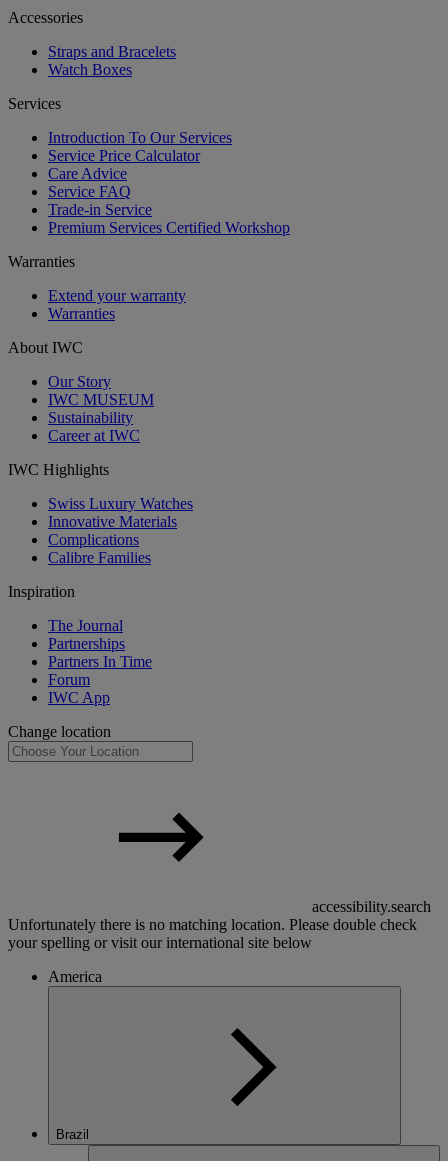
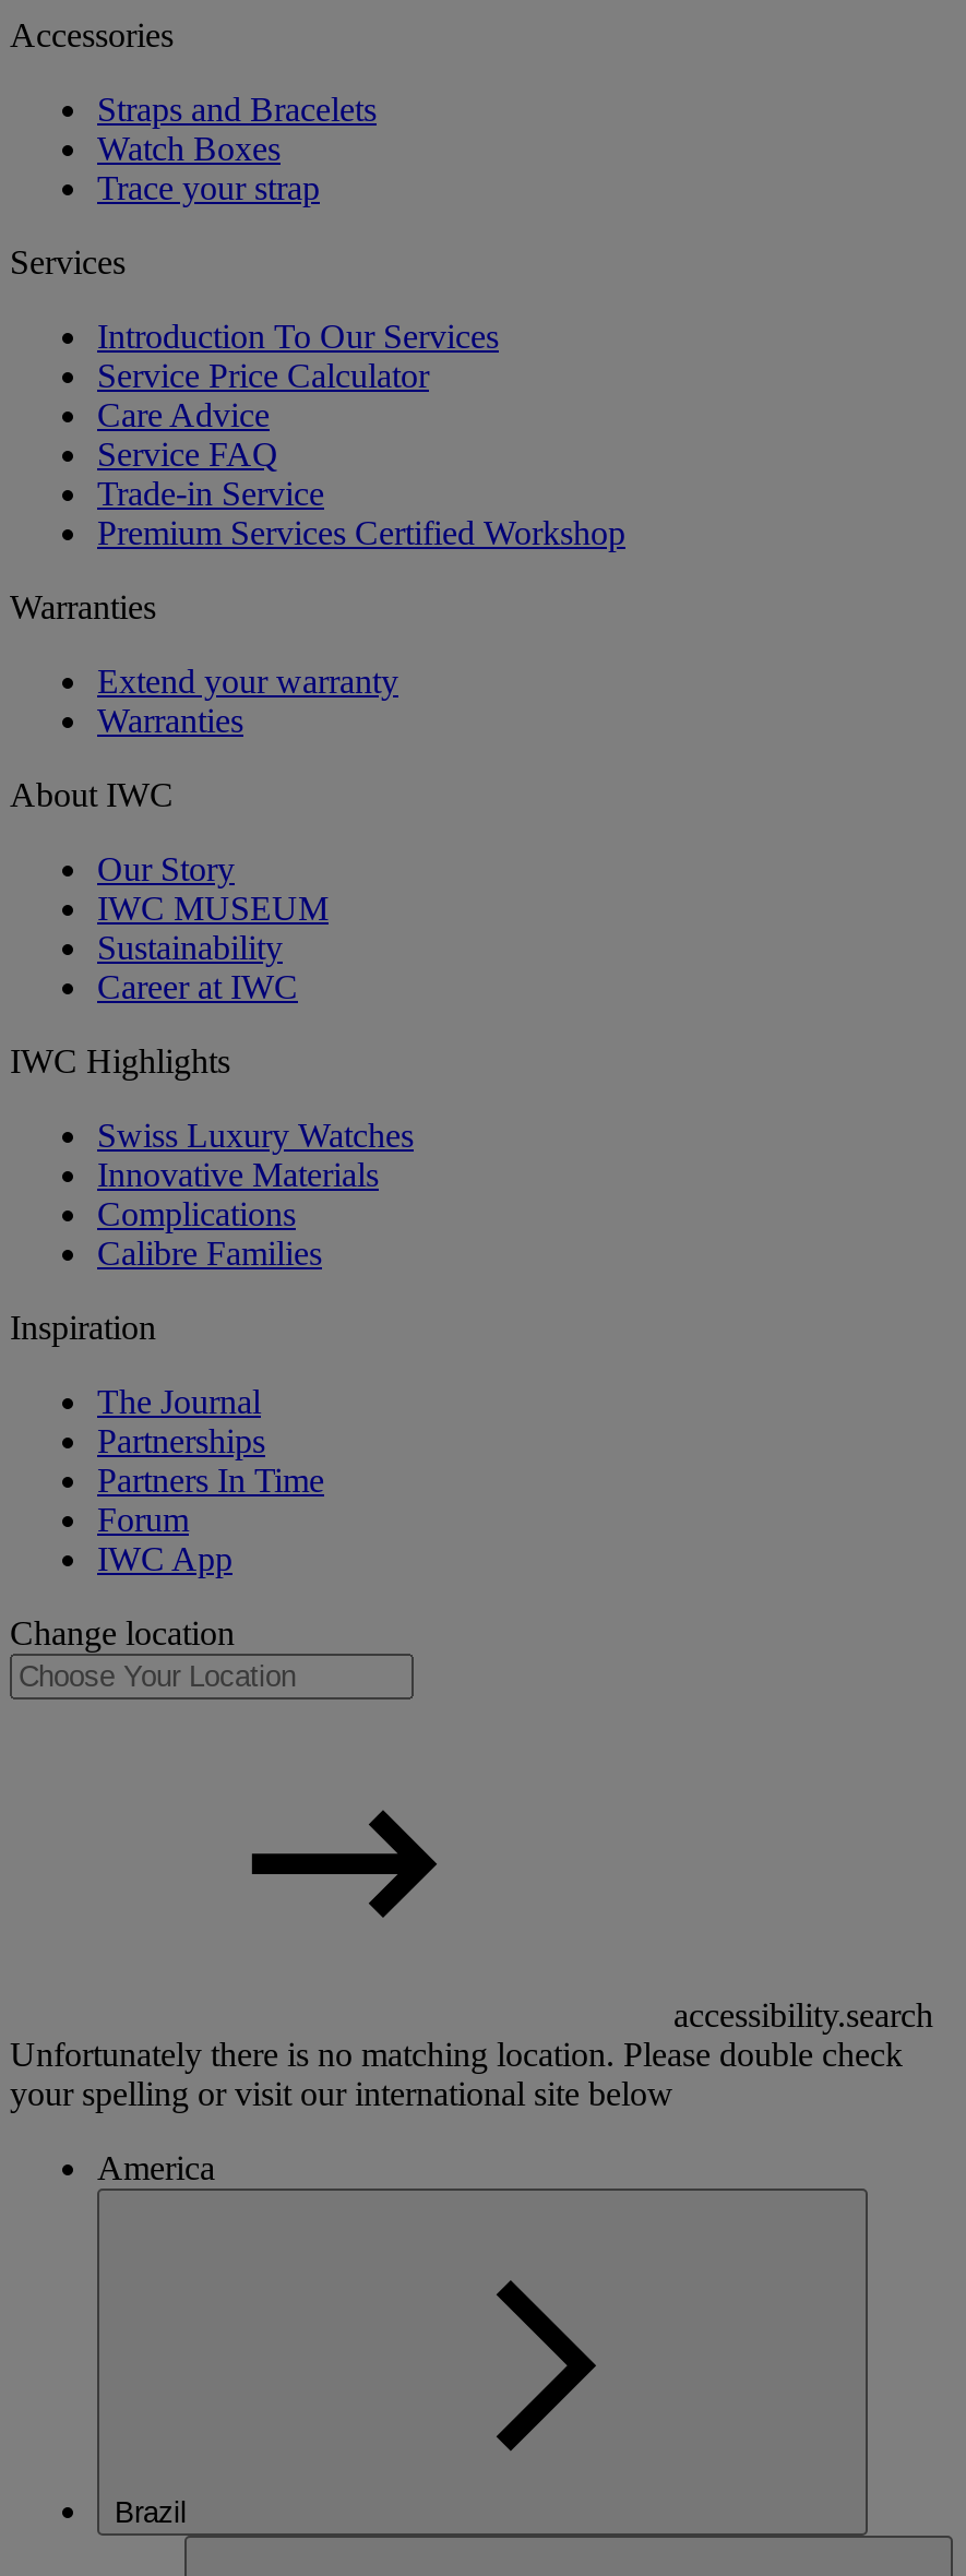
+ Trace your strap
